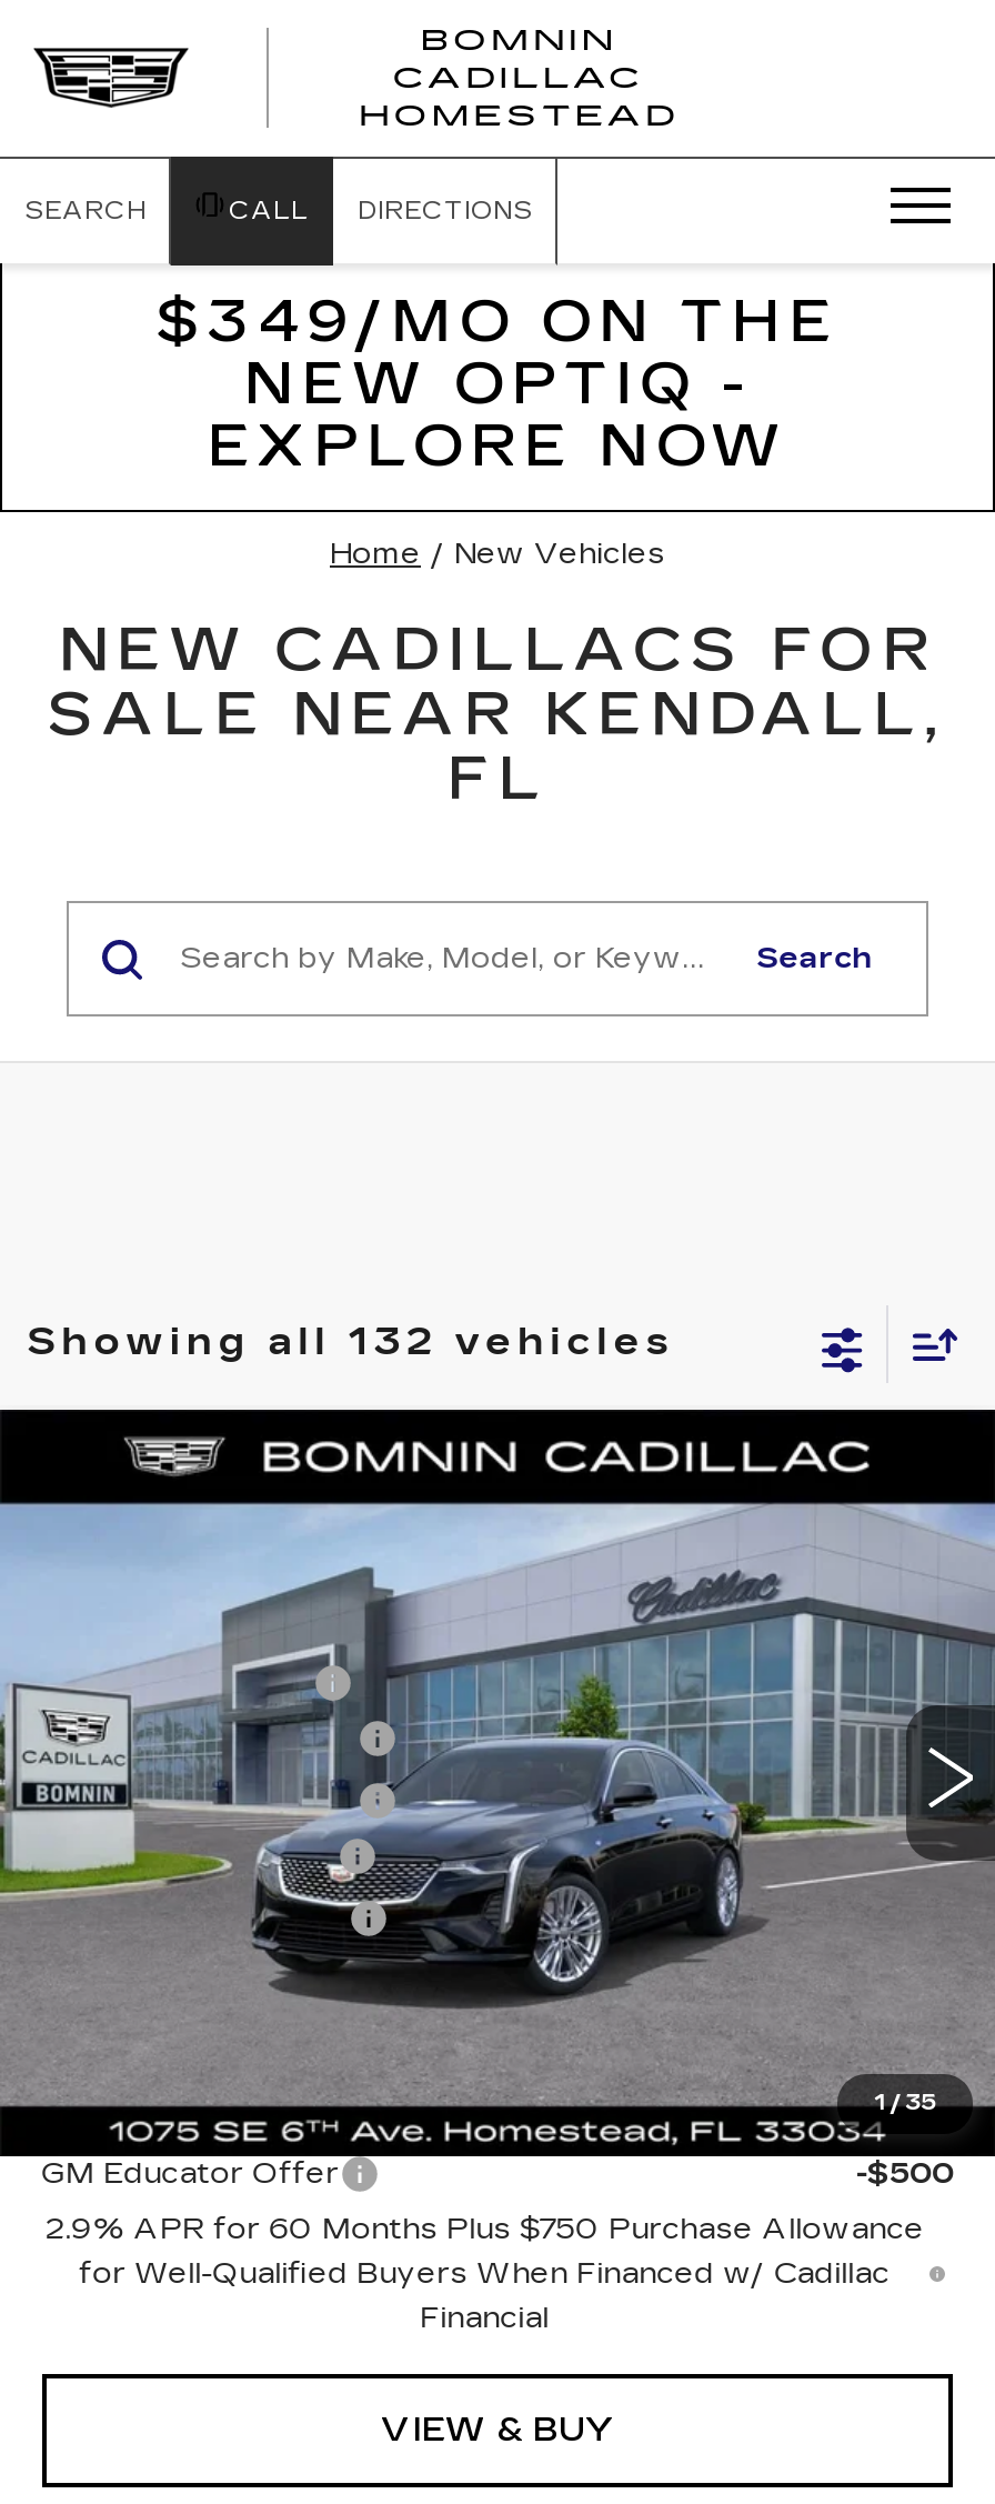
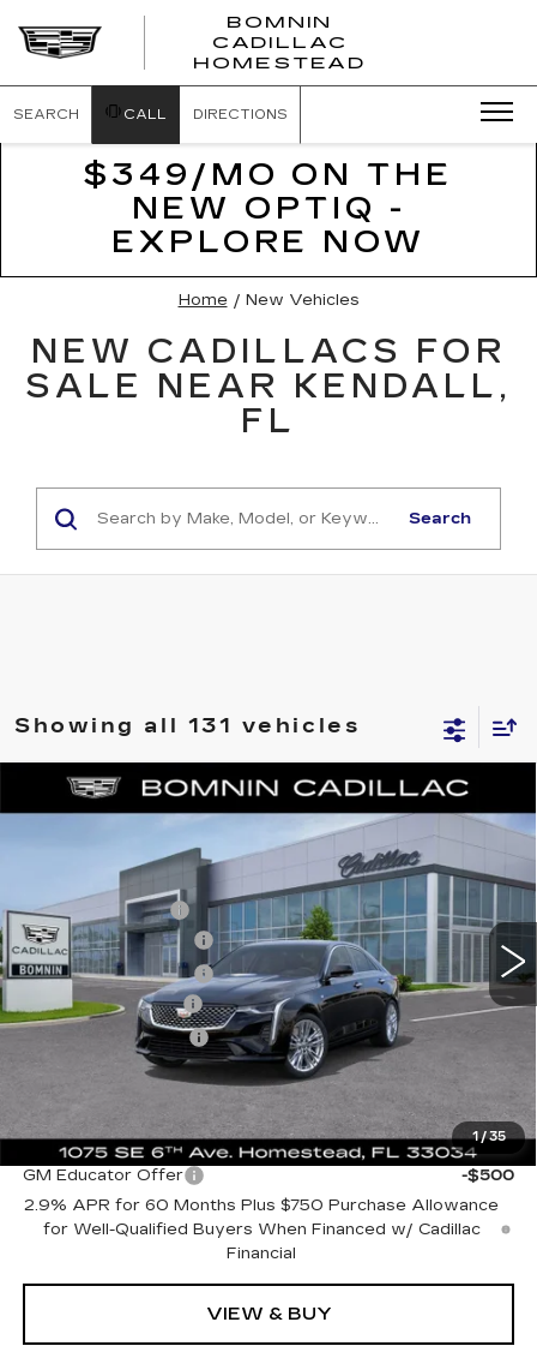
- Showing all 132 vehicles
+ Showing all 131 vehicles
